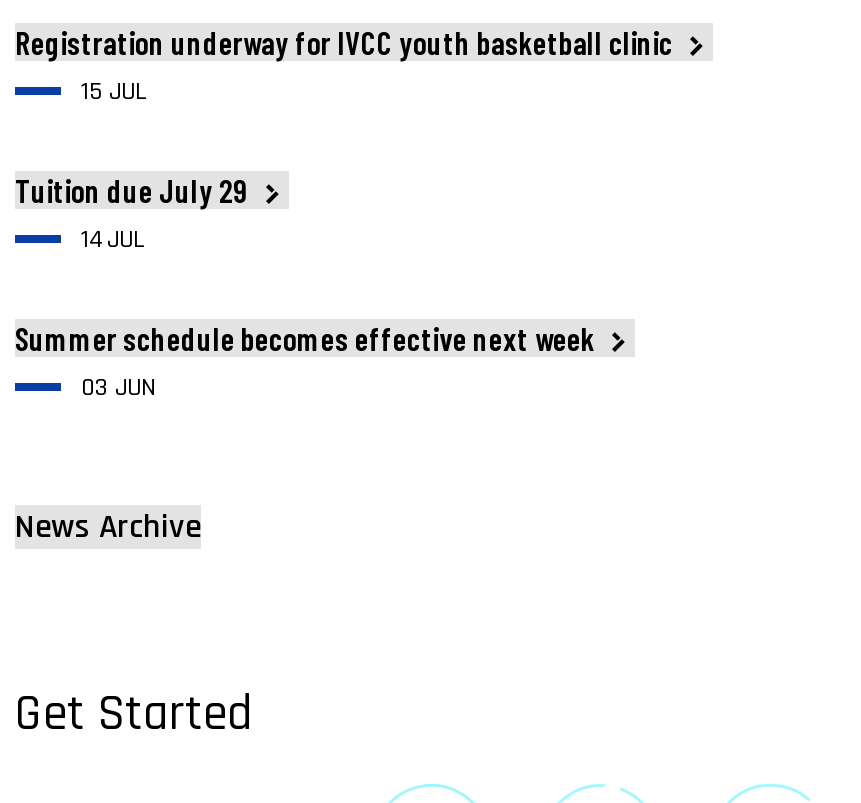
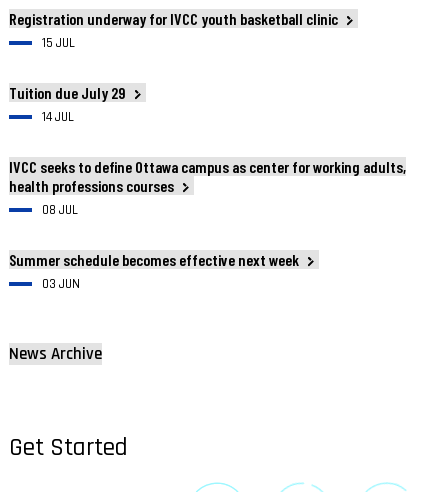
+ IVCC seeks to define Ottawa campus as center for working adults,
+ health professions courses
+ 08 JUL
